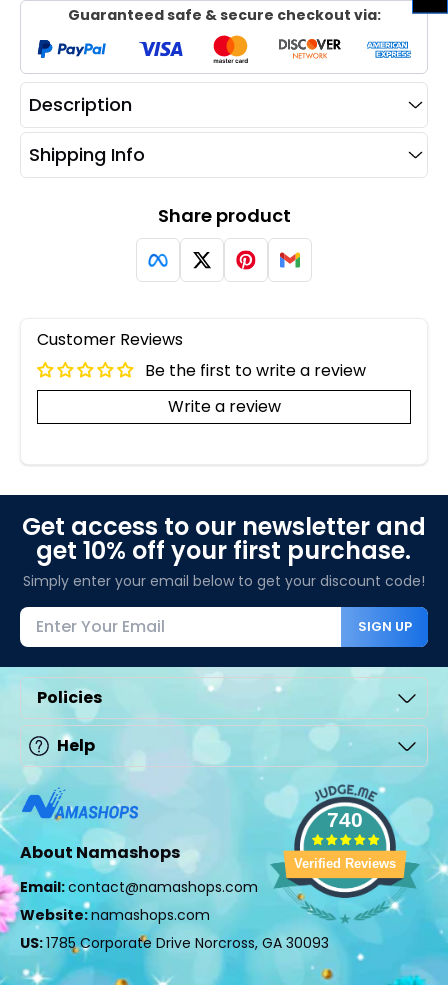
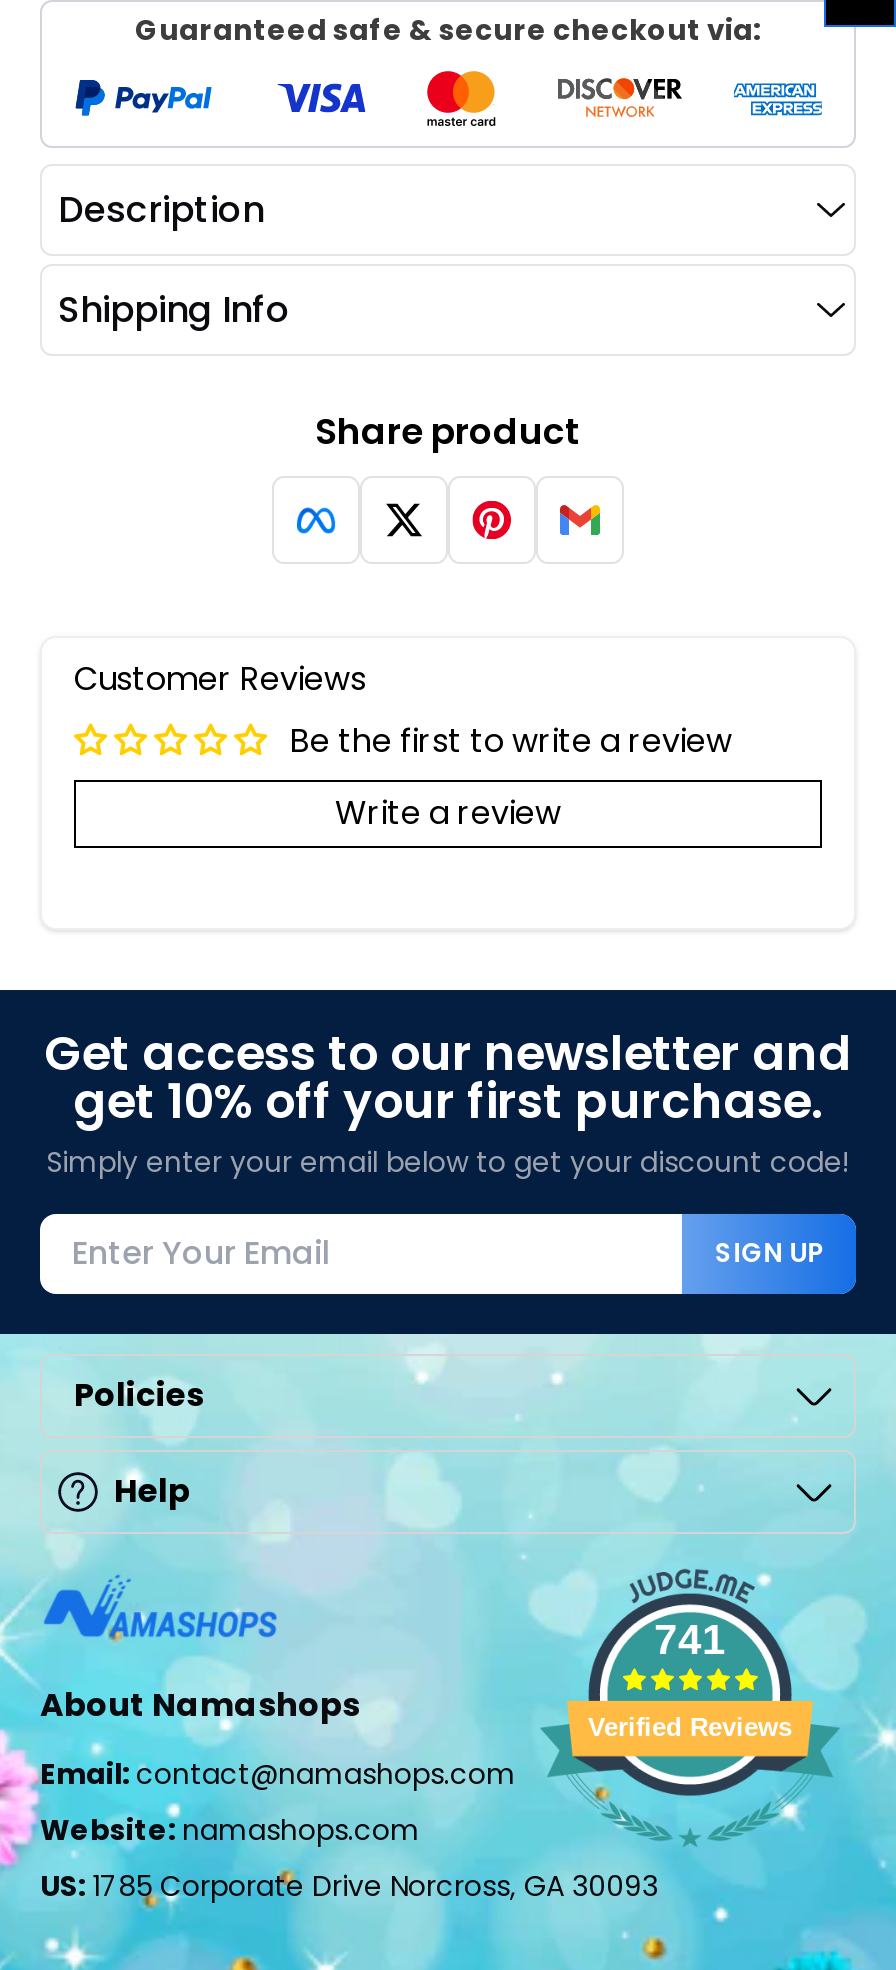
- 740
+ 741
